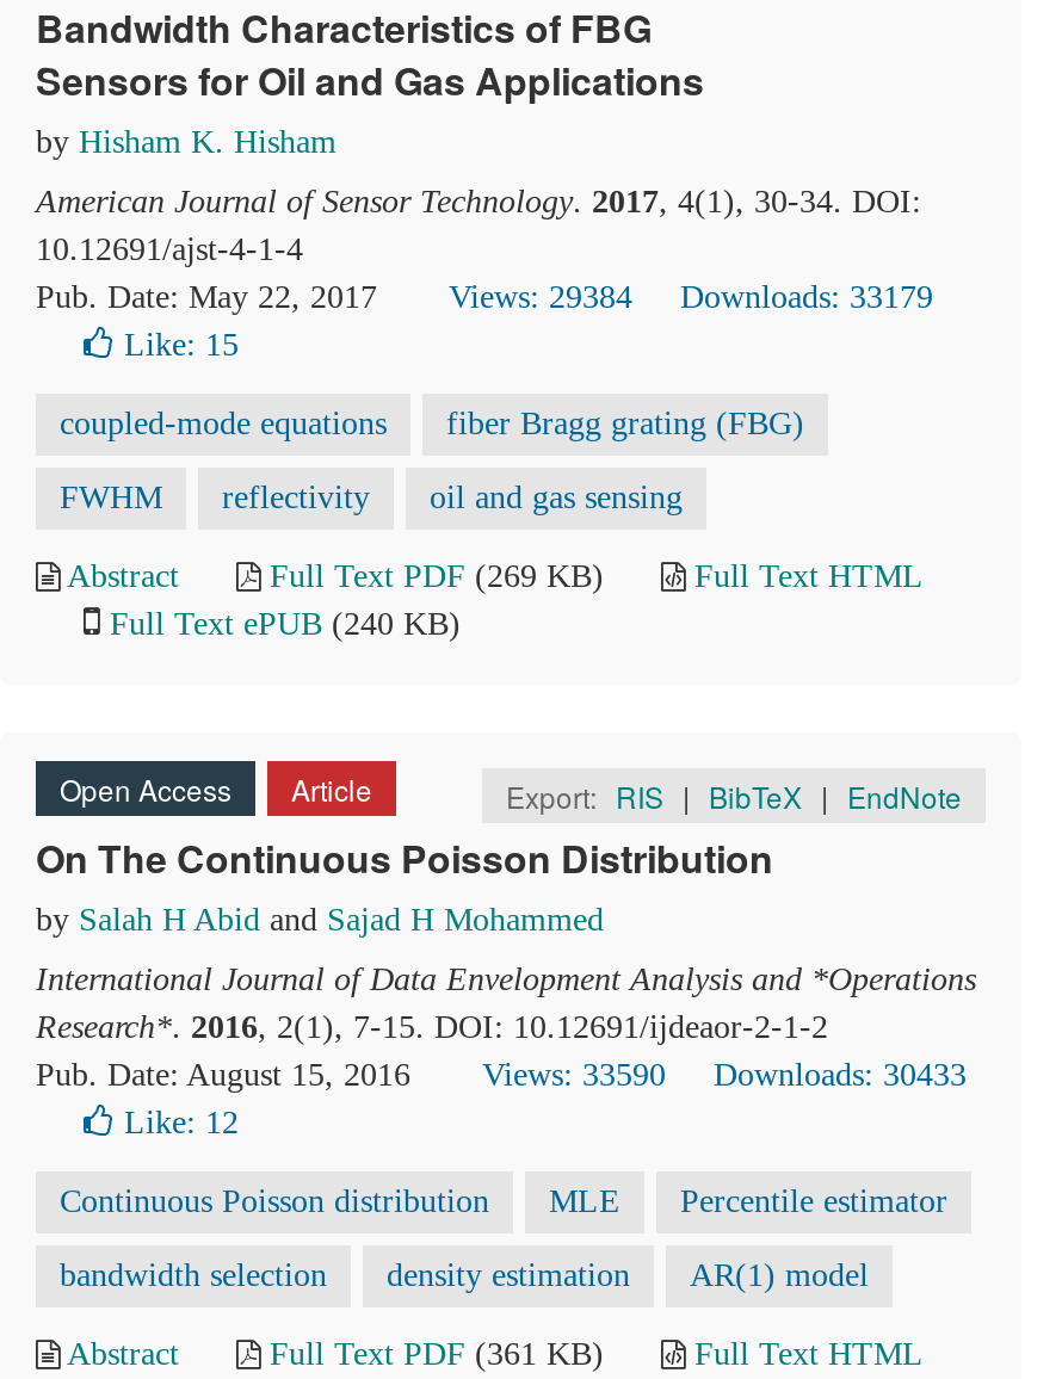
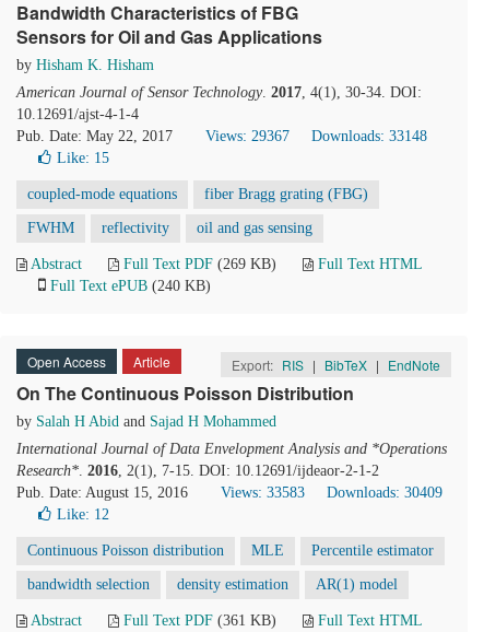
- Views: 29384
+ Views: 29367

- Downloads: 33179
+ Downloads: 33148

- Views: 33590
+ Views: 33583

- Downloads: 30433
+ Downloads: 30409
